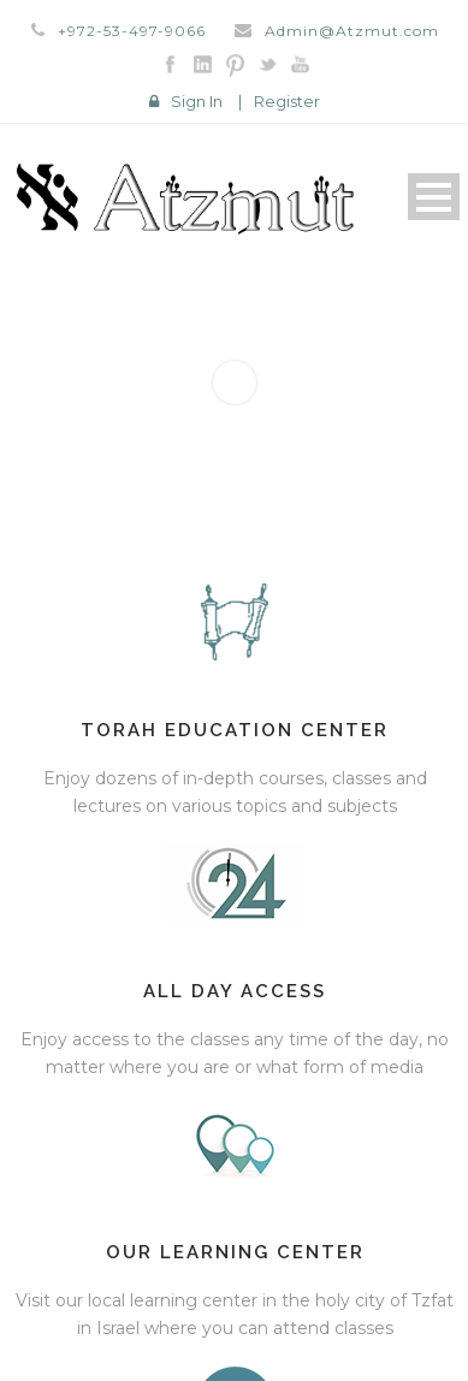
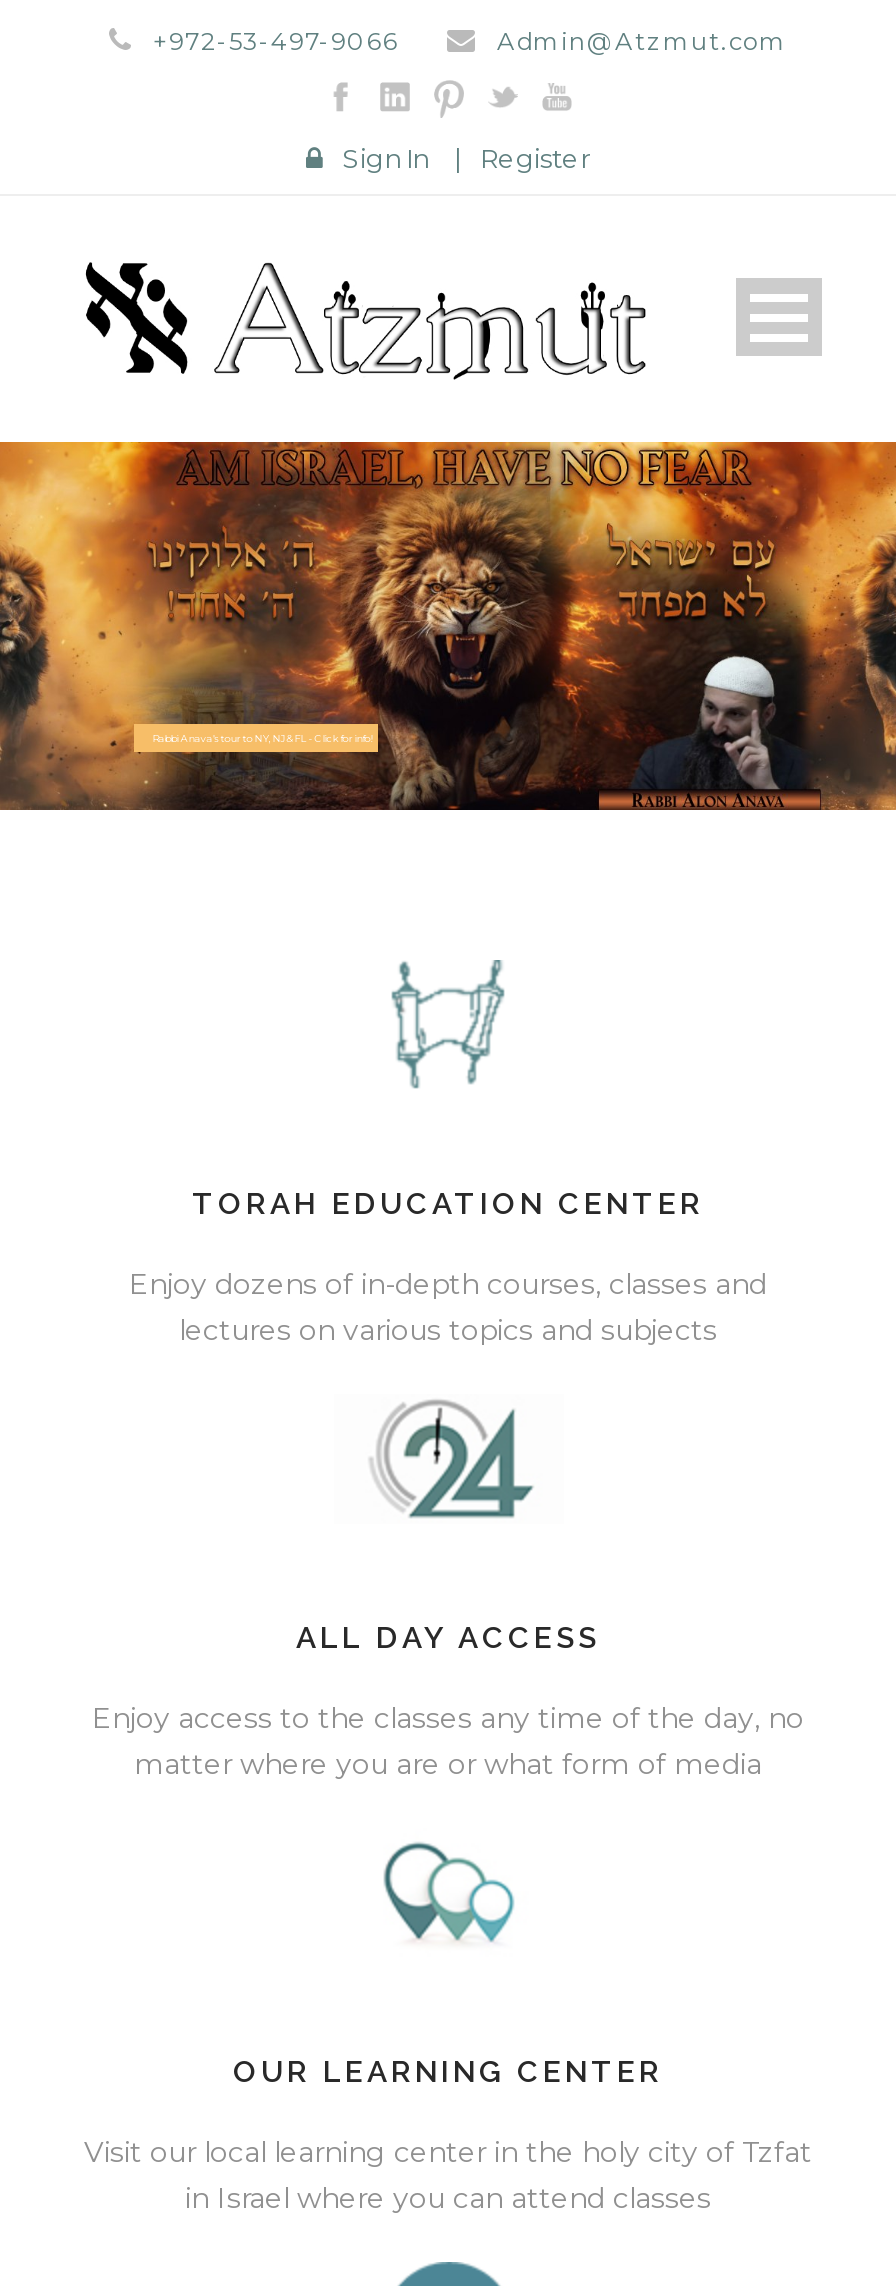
+ [image]
